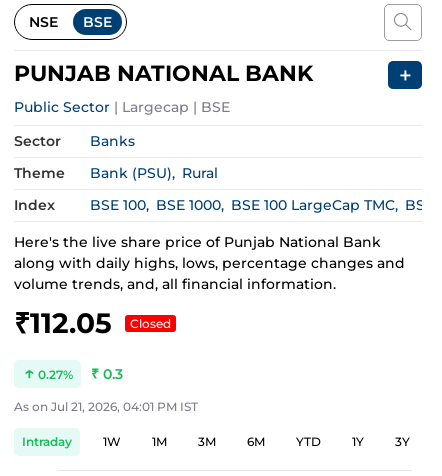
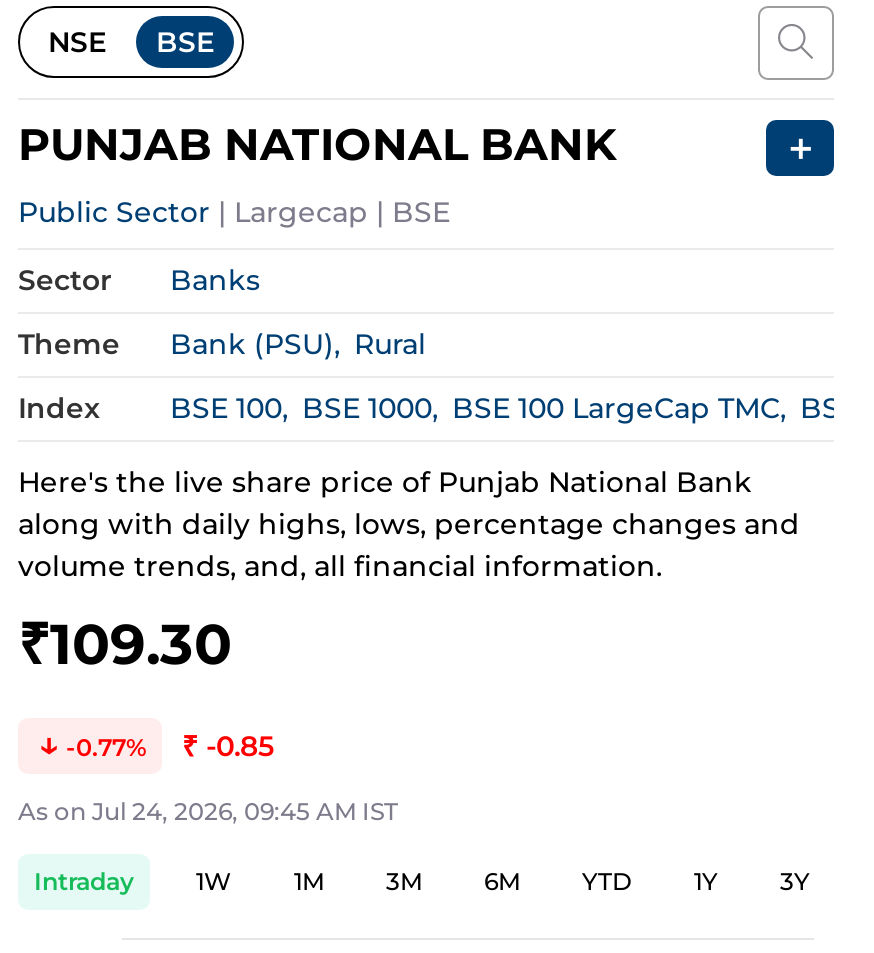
- ₹112.05
- Closed
+ ₹109.30

- 0.27
- ₹ 0.3
+ -0.77
+ ₹ -0.85

- As on Jul 21, 2026, 04:01 PM IST
+ As on Jul 24, 2026, 09:45 AM IST
